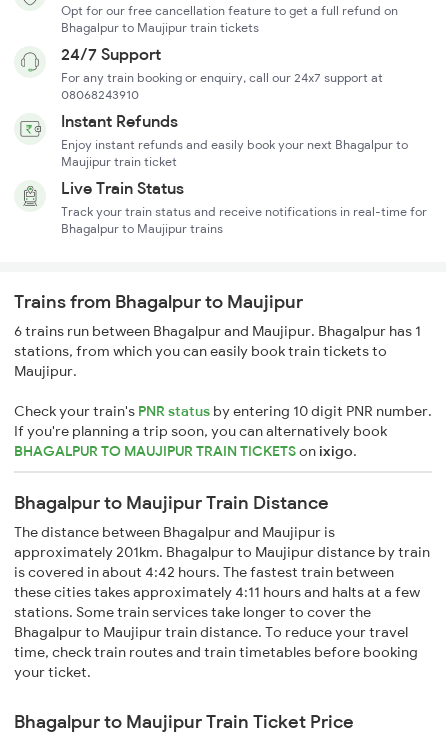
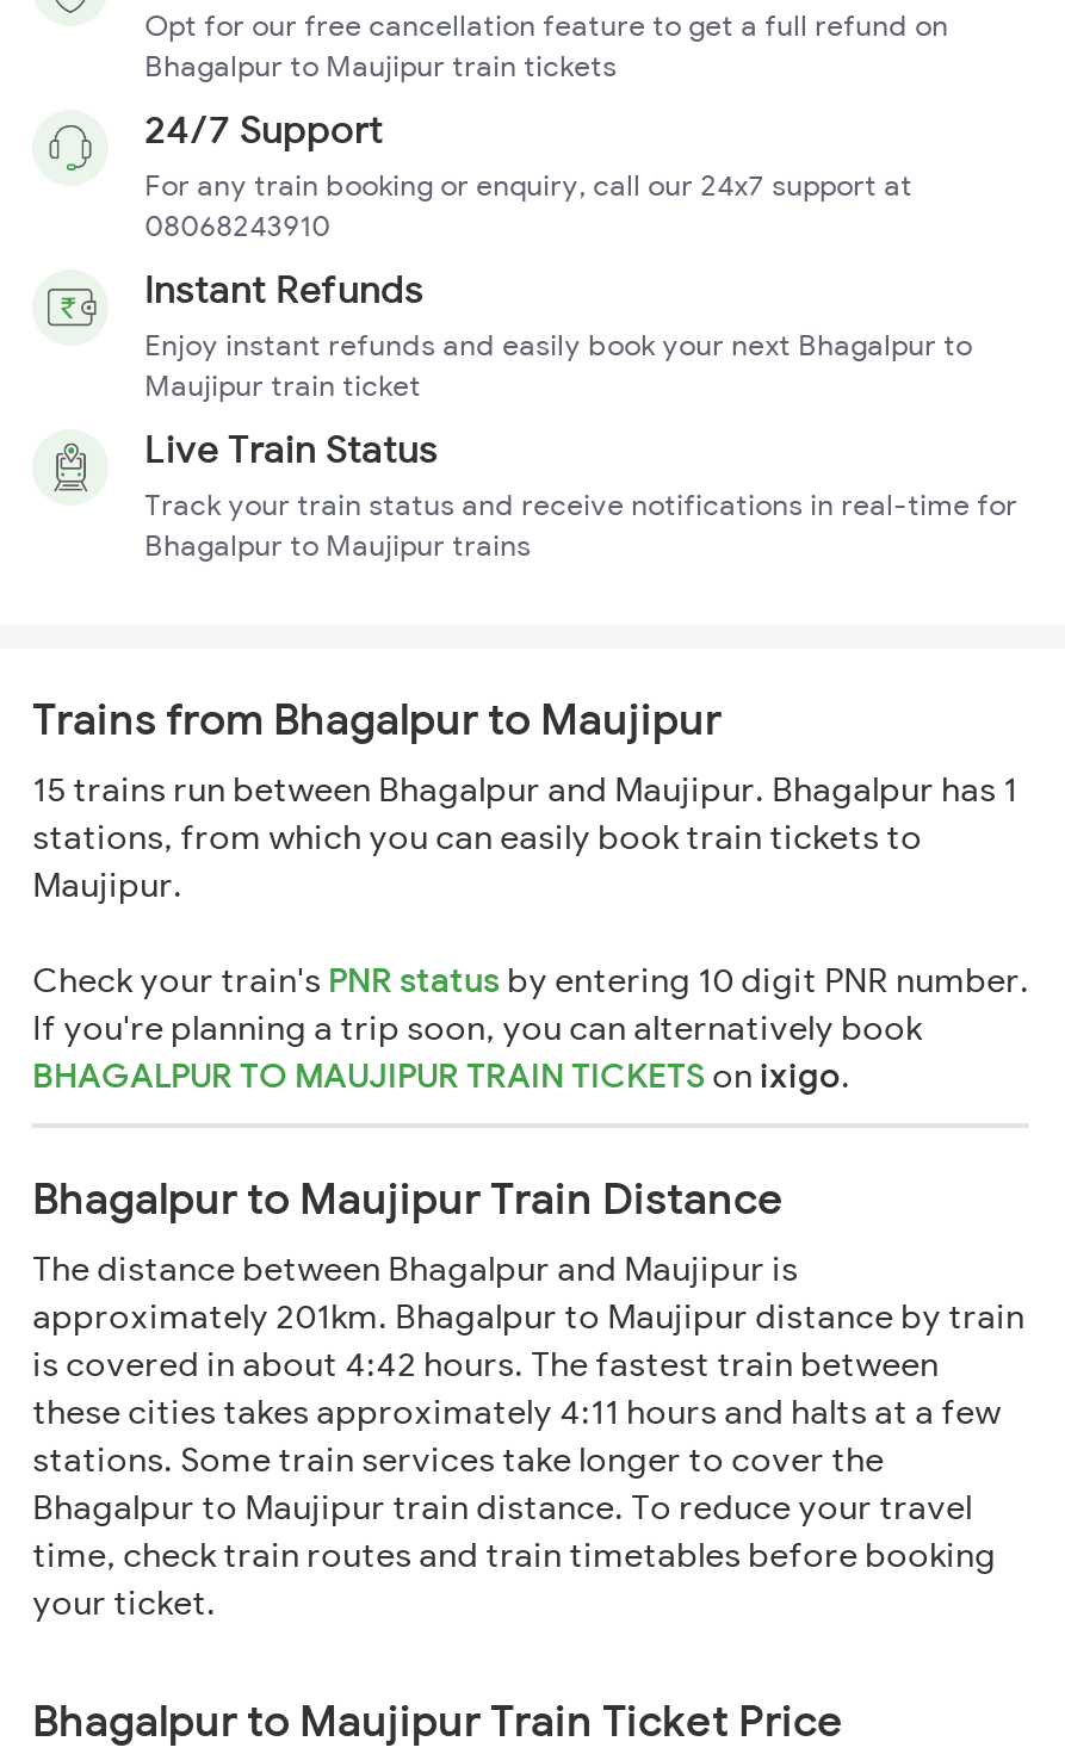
- 6 trains run between Bhagalpur and Maujipur. Bhagalpur has 1
+ 15 trains run between Bhagalpur and Maujipur. Bhagalpur has 1
